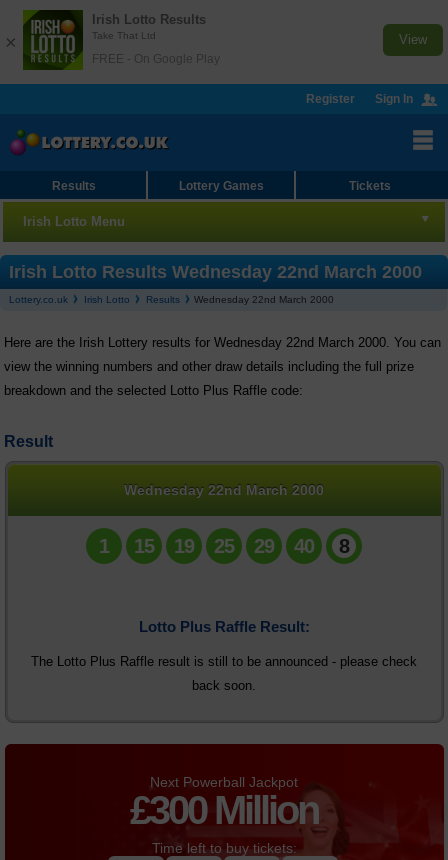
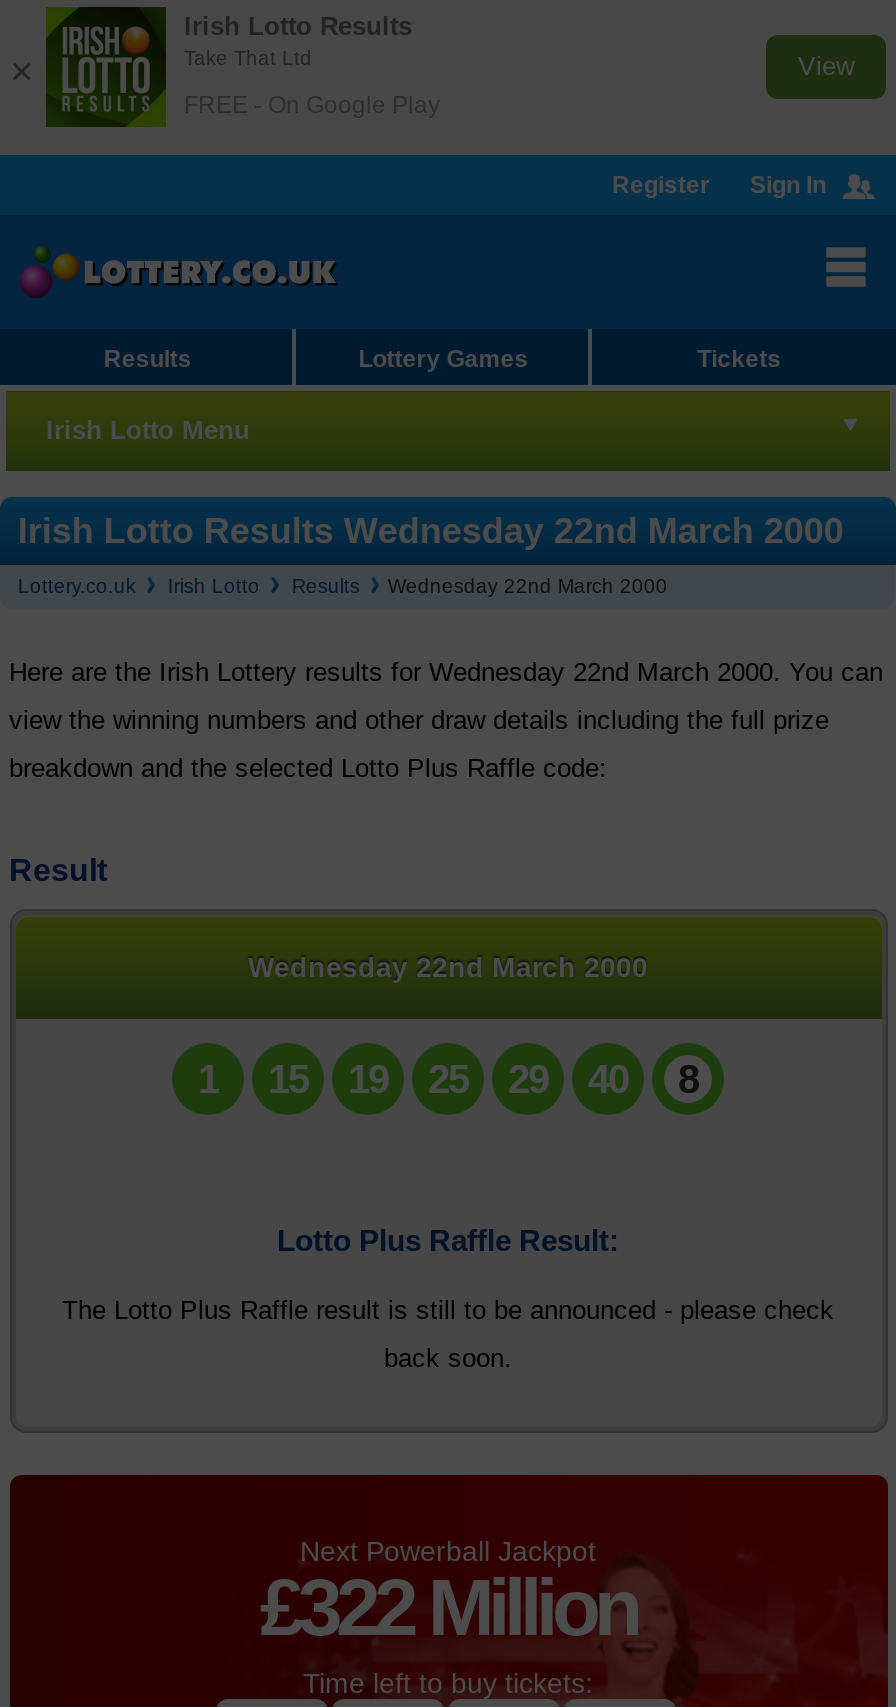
- £300 Million
+ £322 Million
